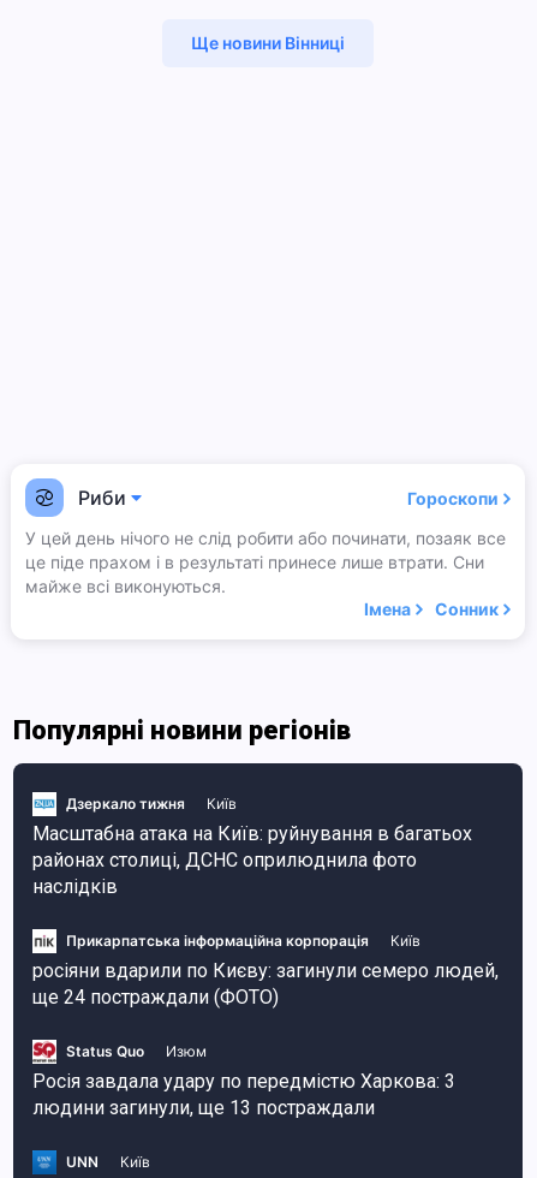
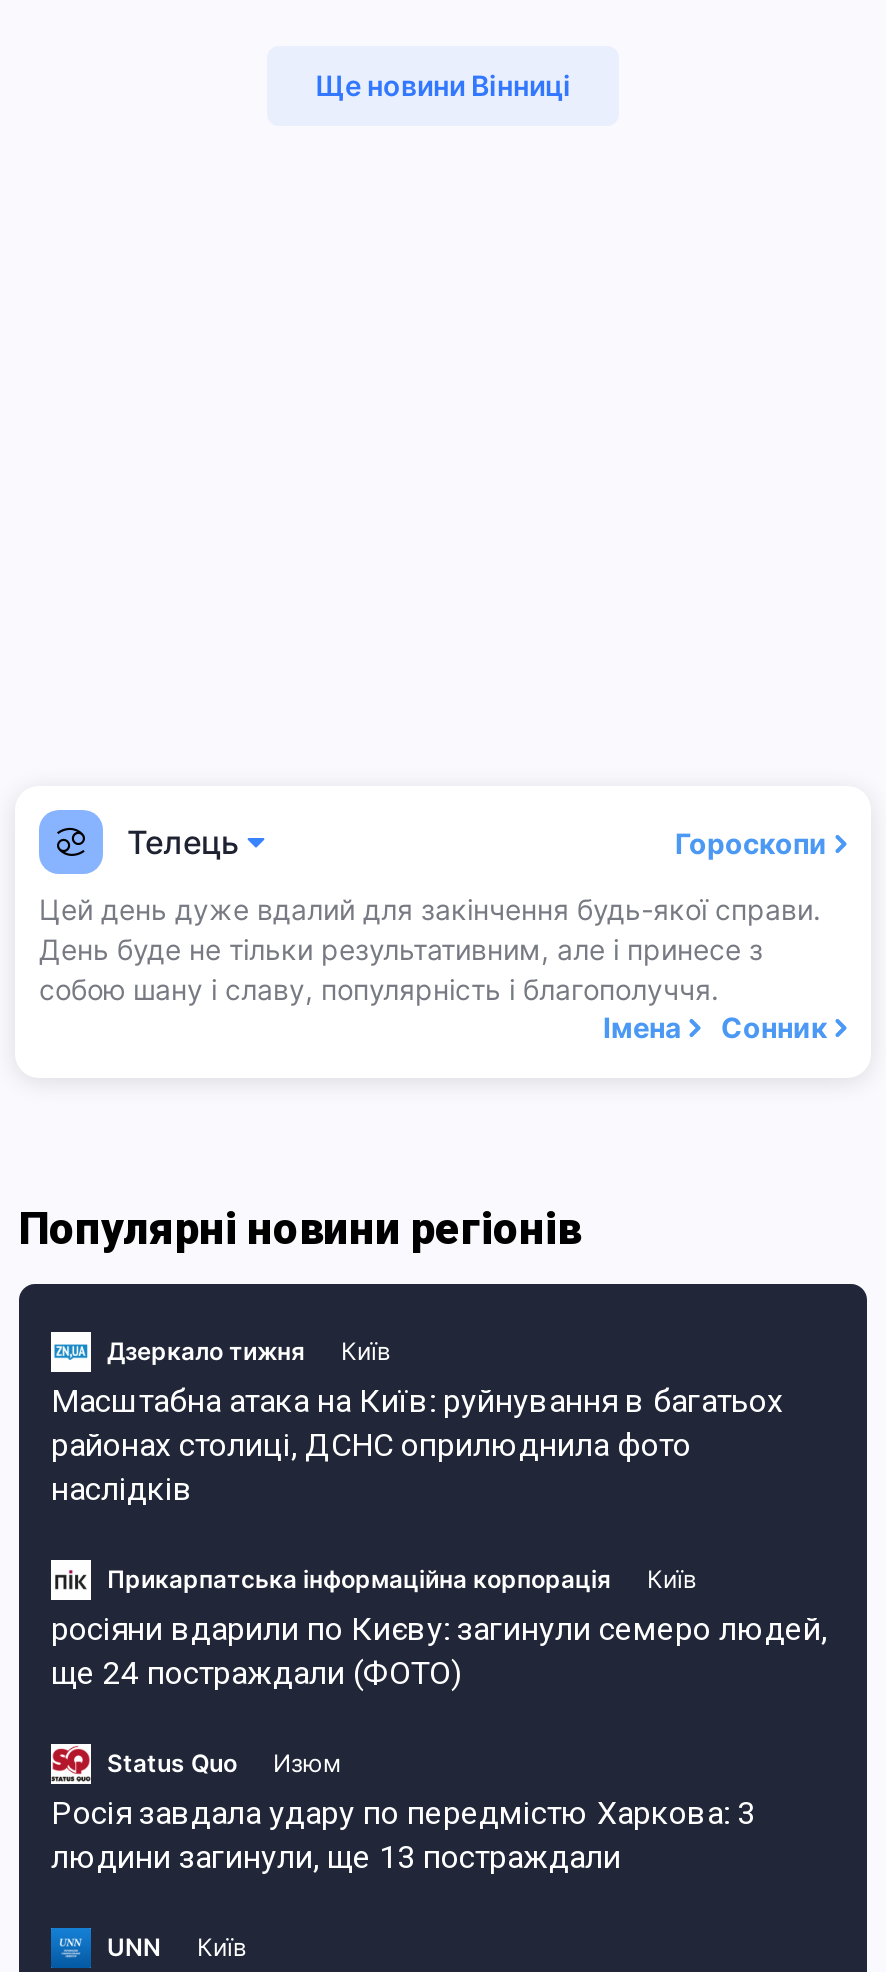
- Риби
+ Телець

- У цей день нічого не слід робити або починати, позаяк все
- це піде прахом і в результаті принесе лише втрати. Сни
- майже всі виконуються.
+ Цей день дуже вдалий для закінчення будь-якої справи.
+ День буде не тільки результативним, але і принесе з
+ собою шану і славу, популярність і благополуччя.
